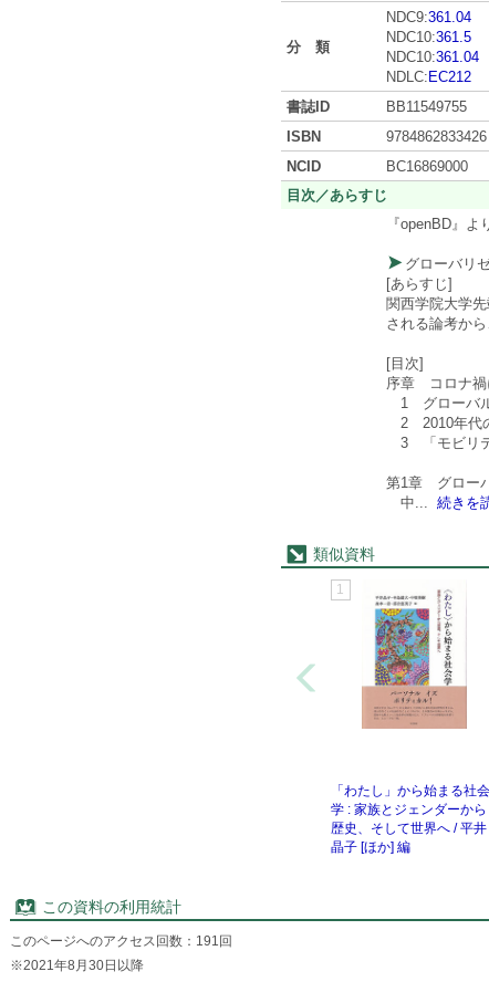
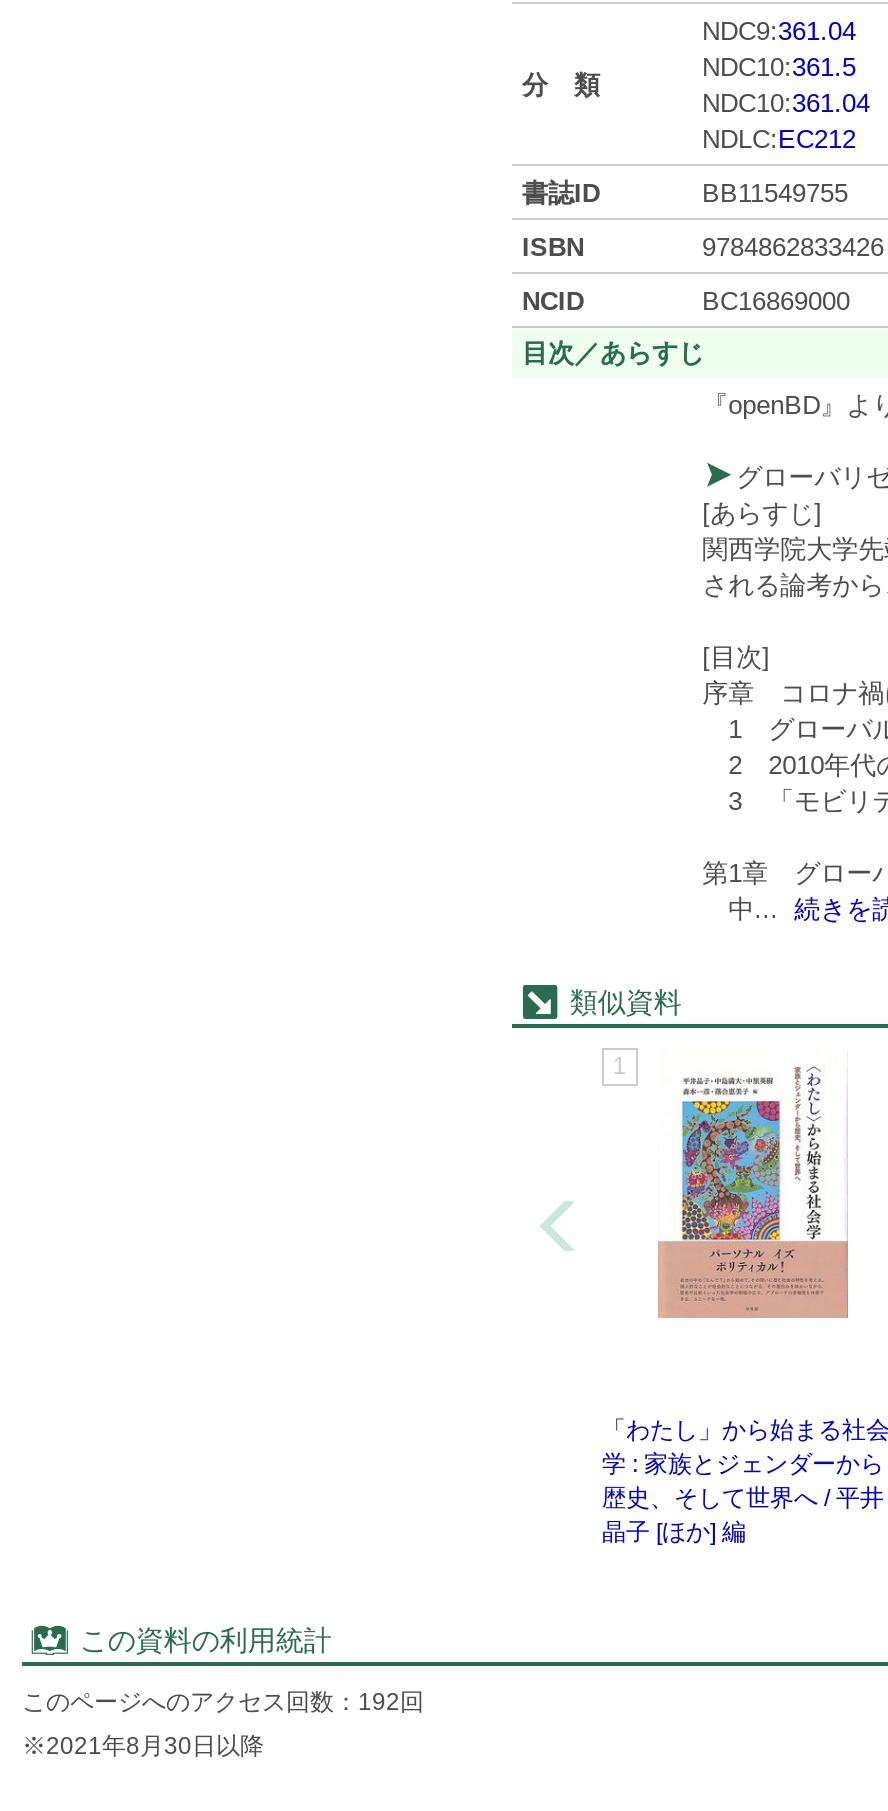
- このページへのアクセス回数：191回
+ このページへのアクセス回数：192回
